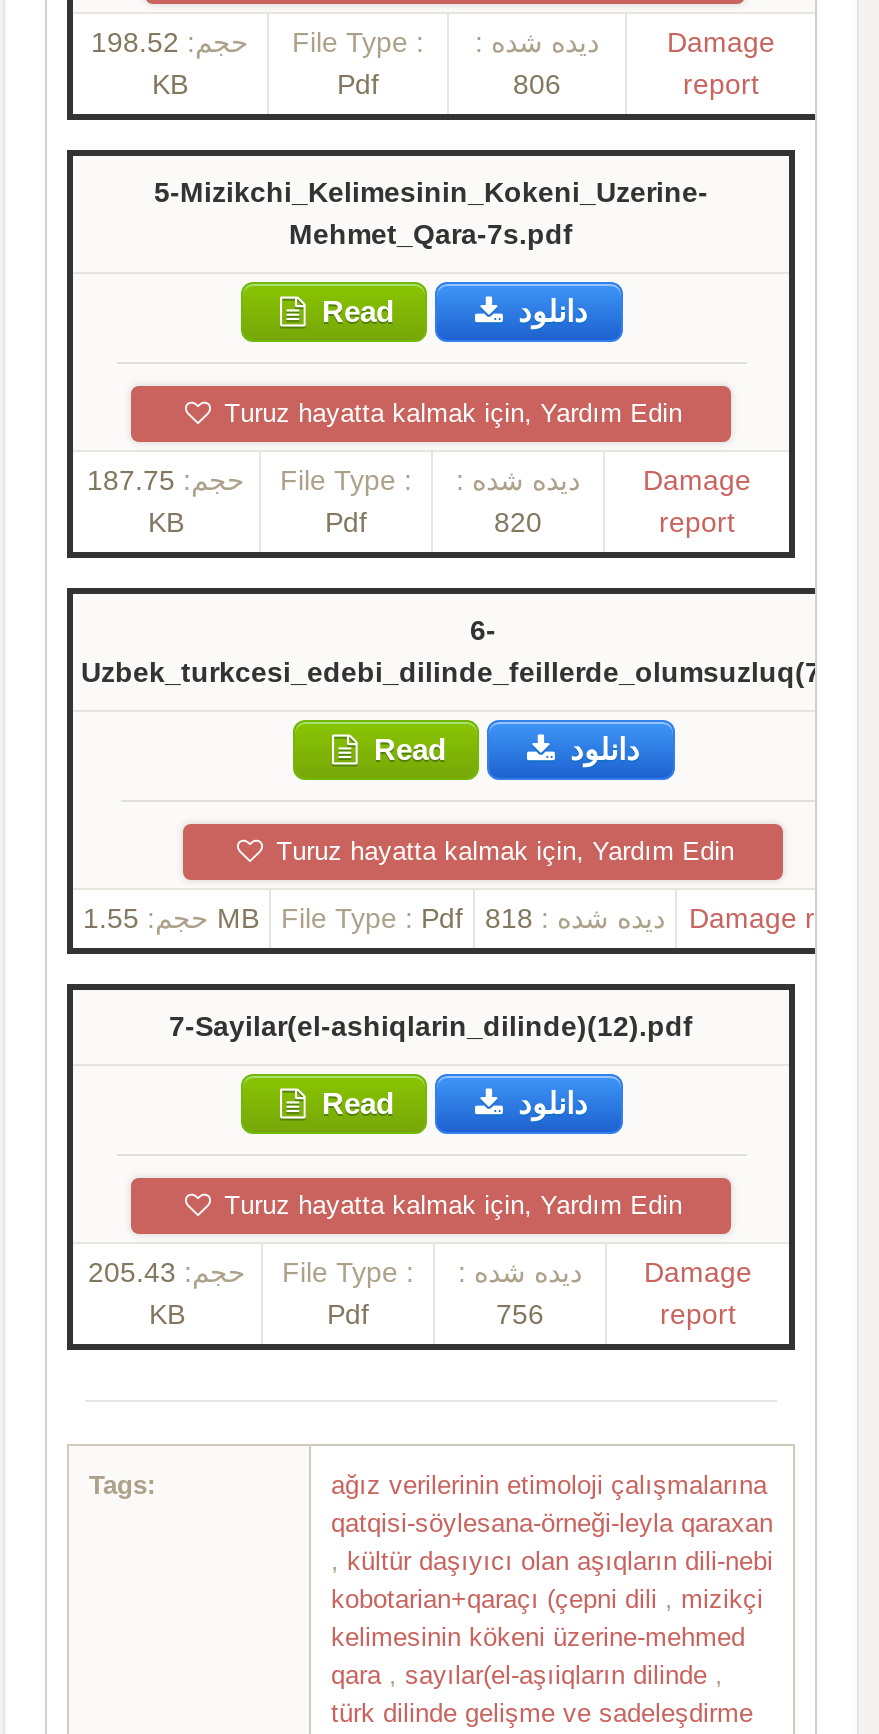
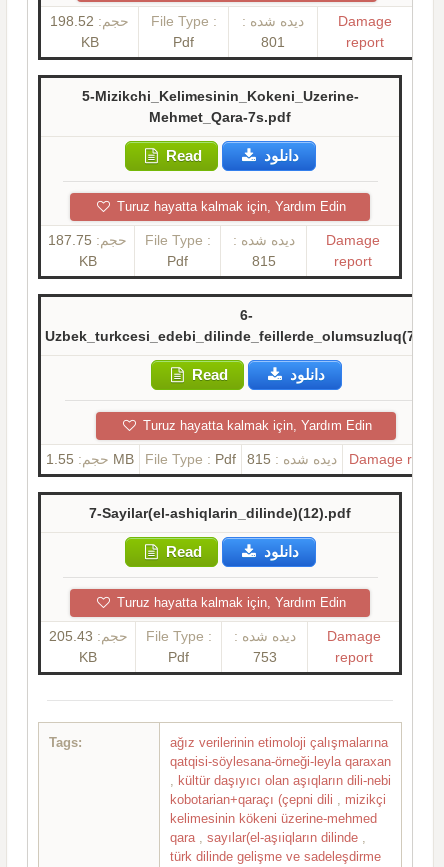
- 806
+ 801

- 820
+ 815

- دیده شده : 818
+ دیده شده : 815

- 756
+ 753
